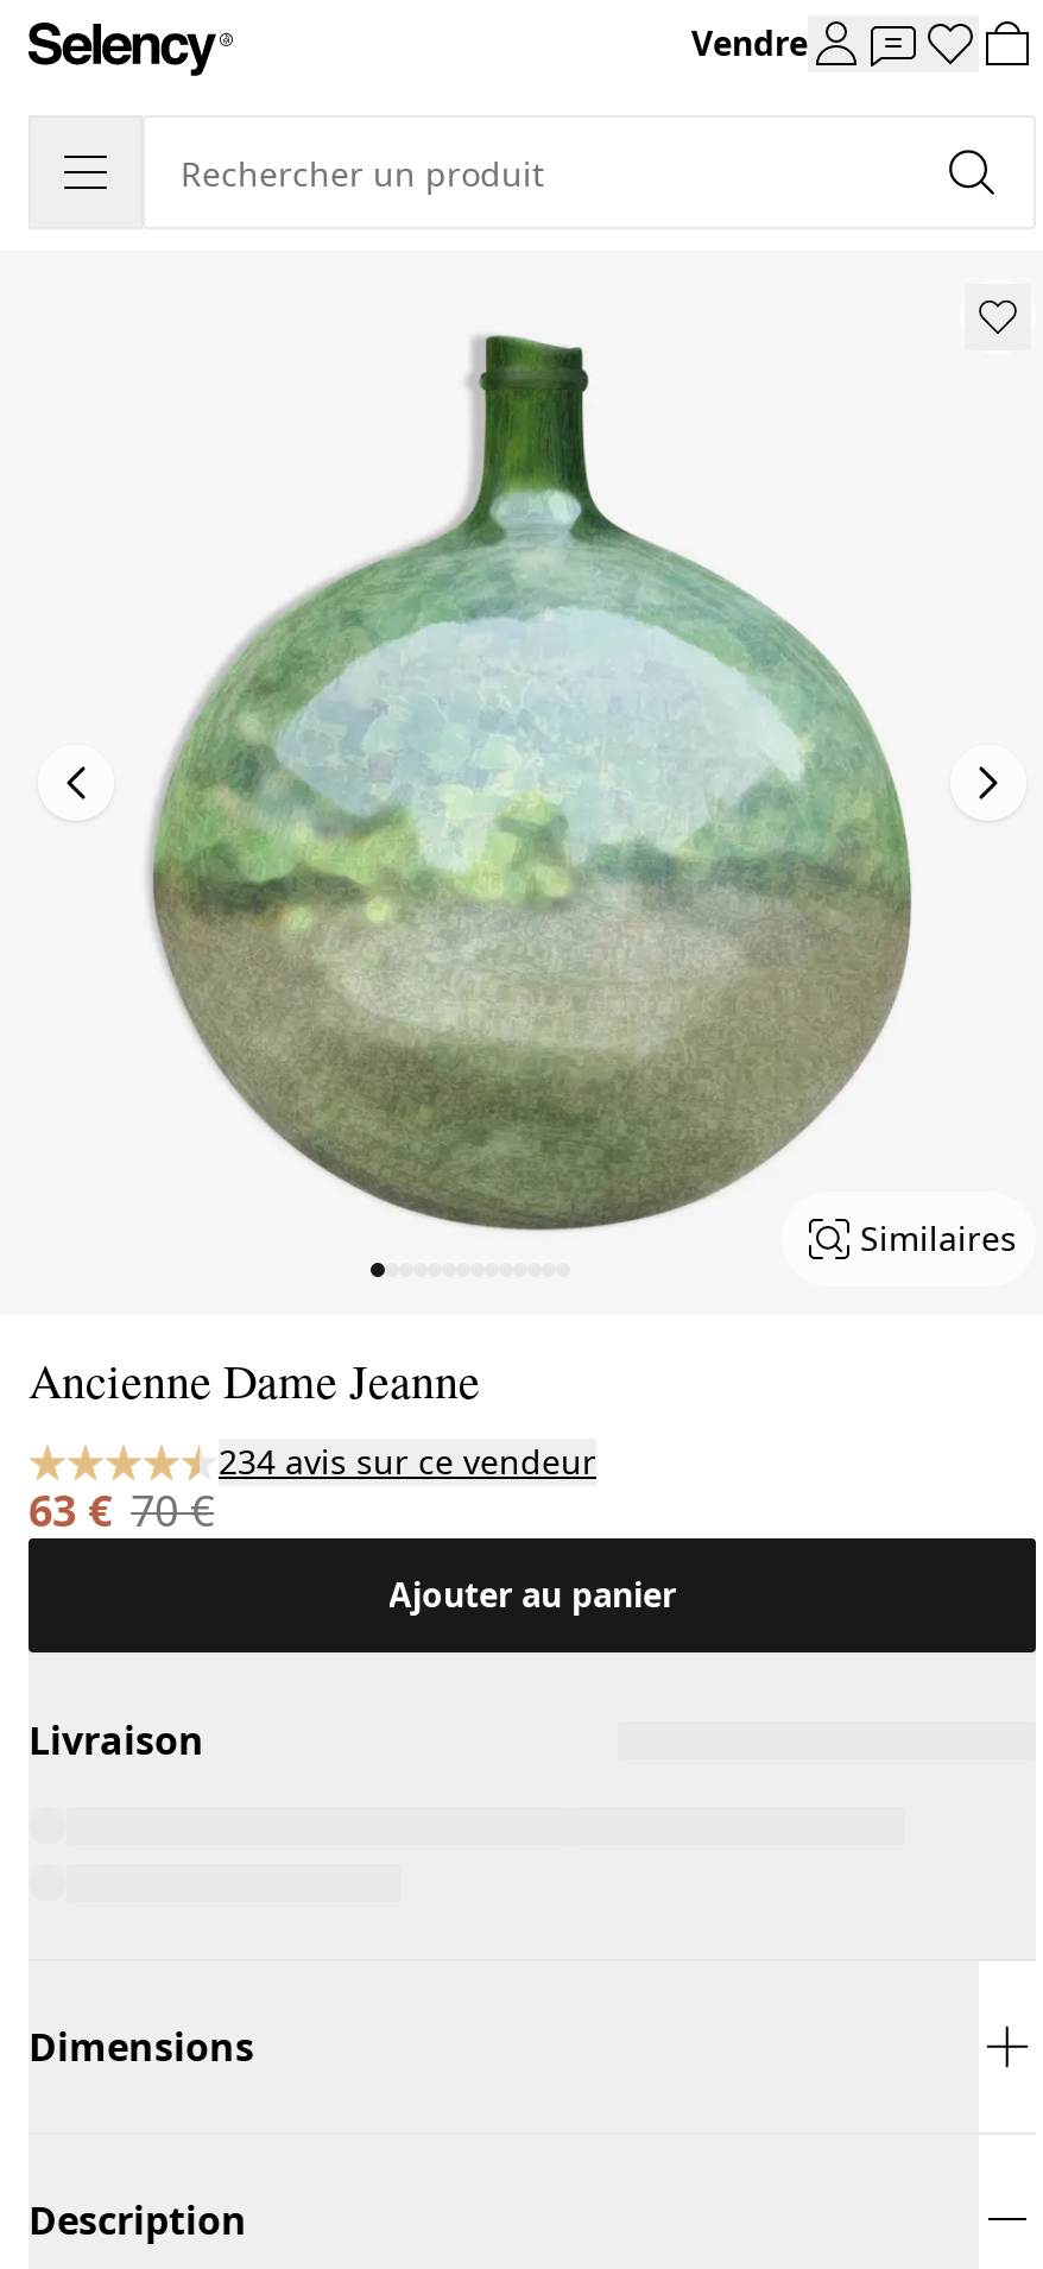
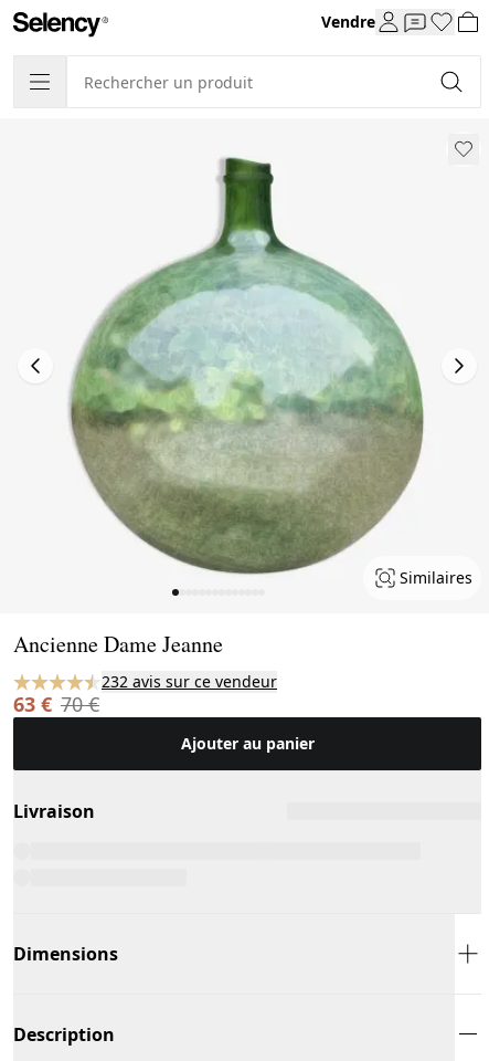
- 234 avis sur ce vendeur
+ 232 avis sur ce vendeur
